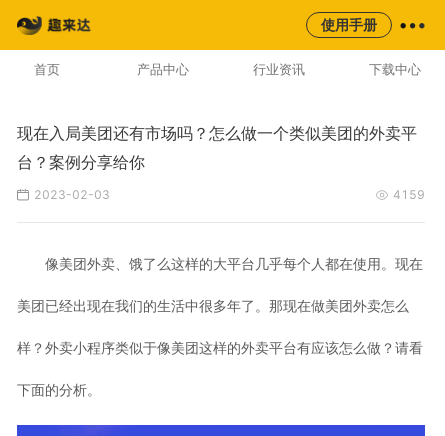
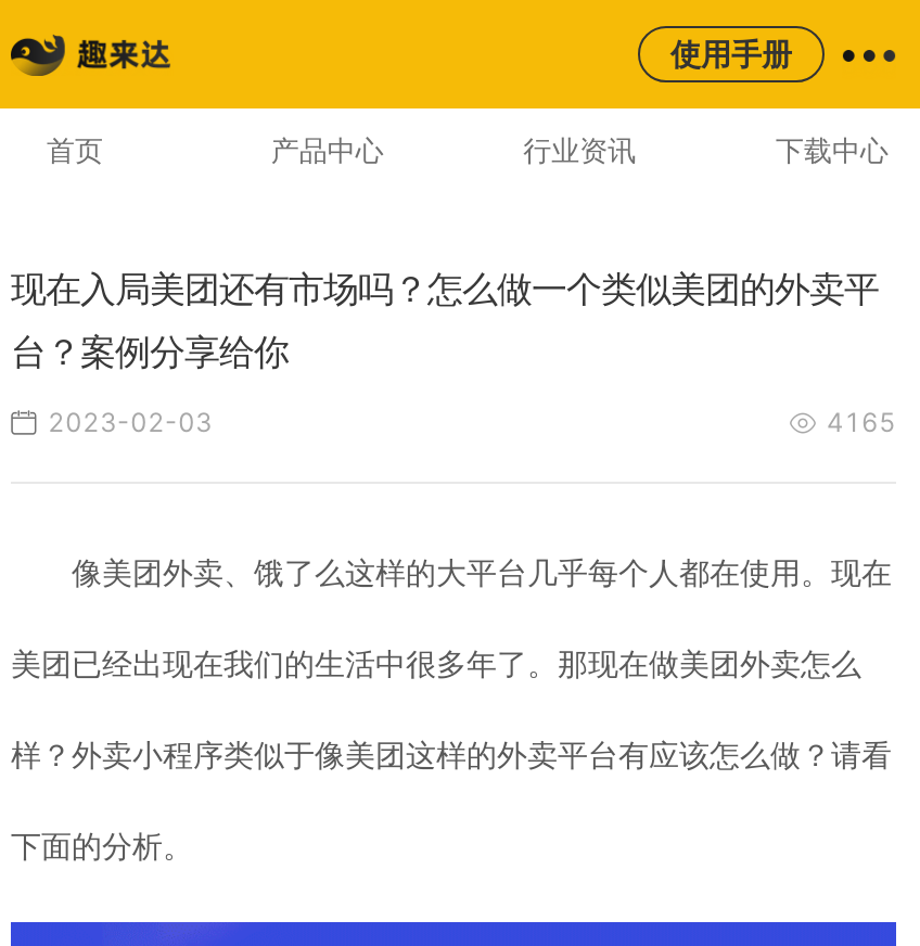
- 4159
+ 4165
